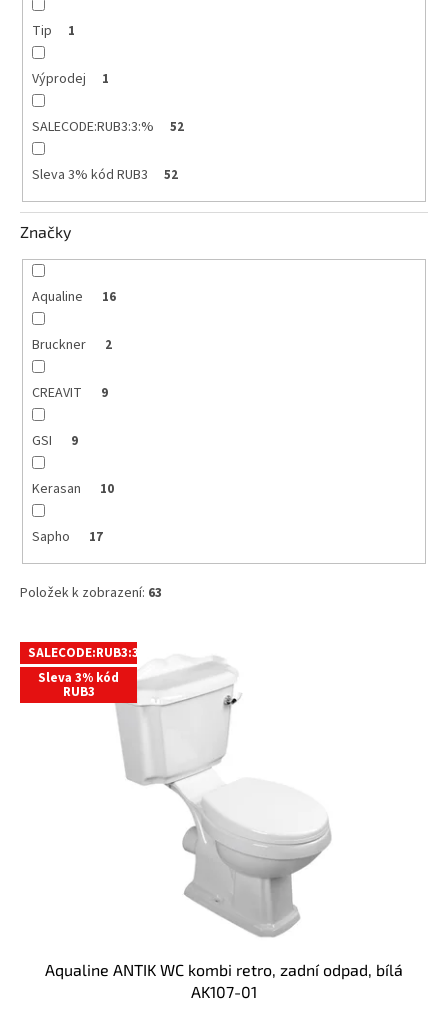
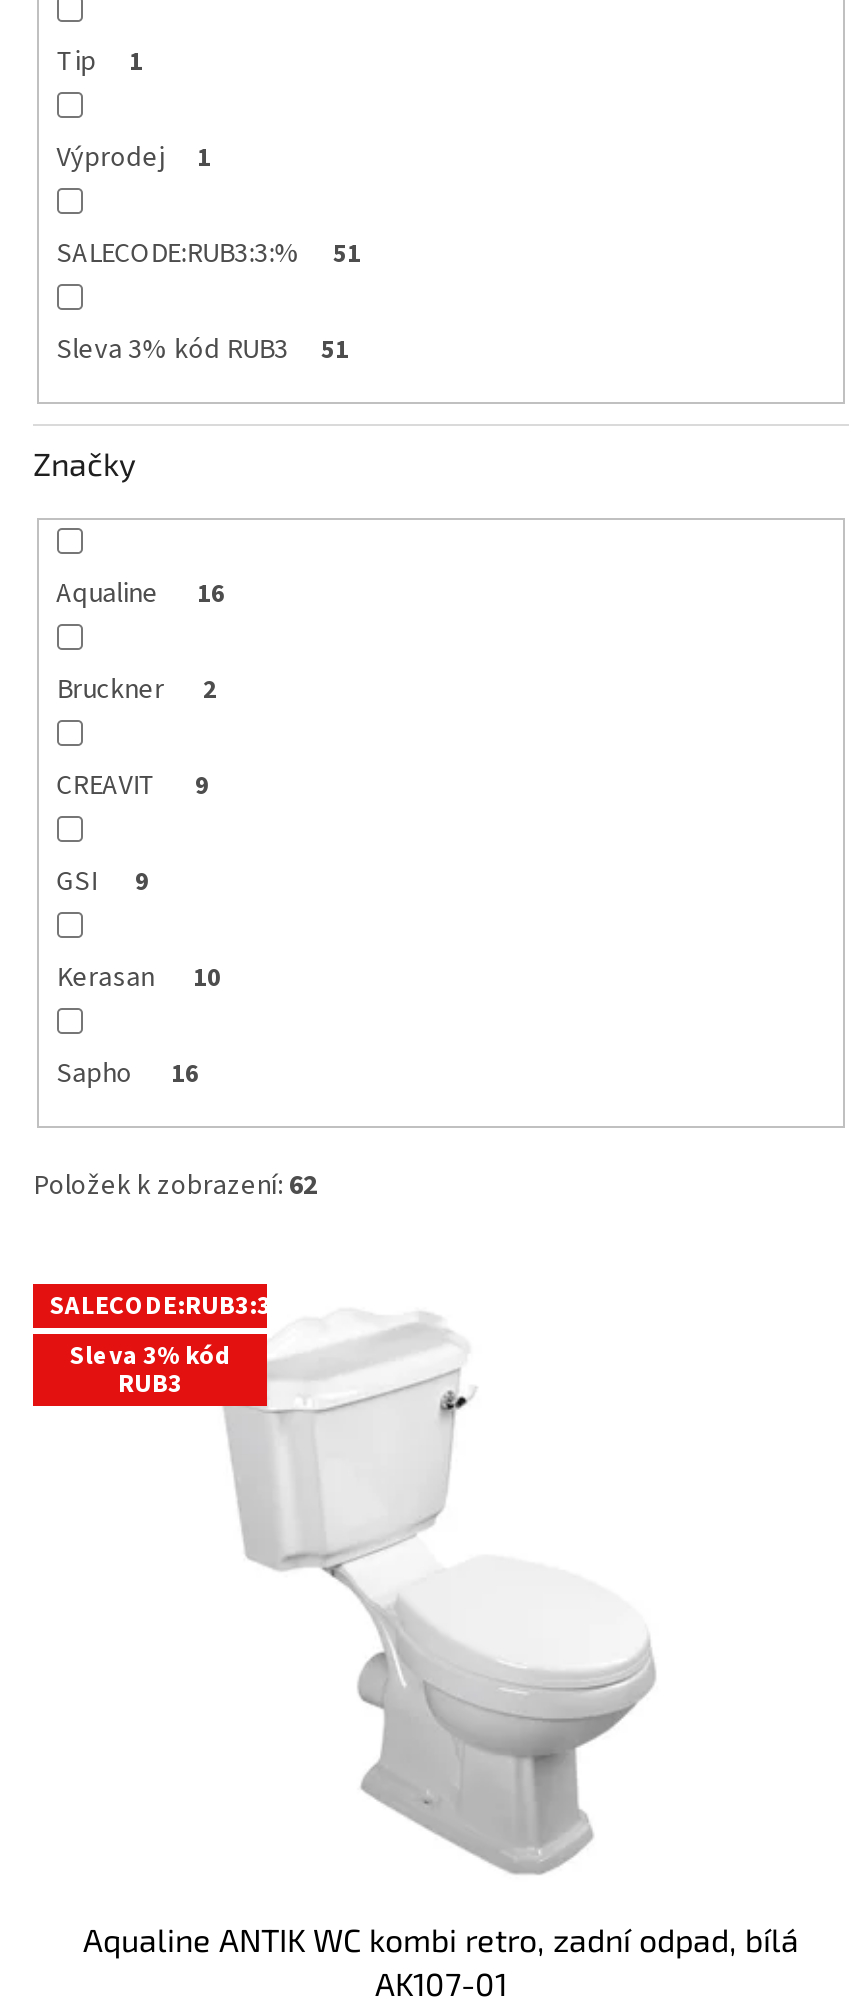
- SALECODE:RUB3:3:% 52
+ SALECODE:RUB3:3:% 51

- Sleva 3% kód RUB3 52
+ Sleva 3% kód RUB3 51

- Sapho 17
+ Sapho 16

- Položek k zobrazení: 63
+ Položek k zobrazení: 62
